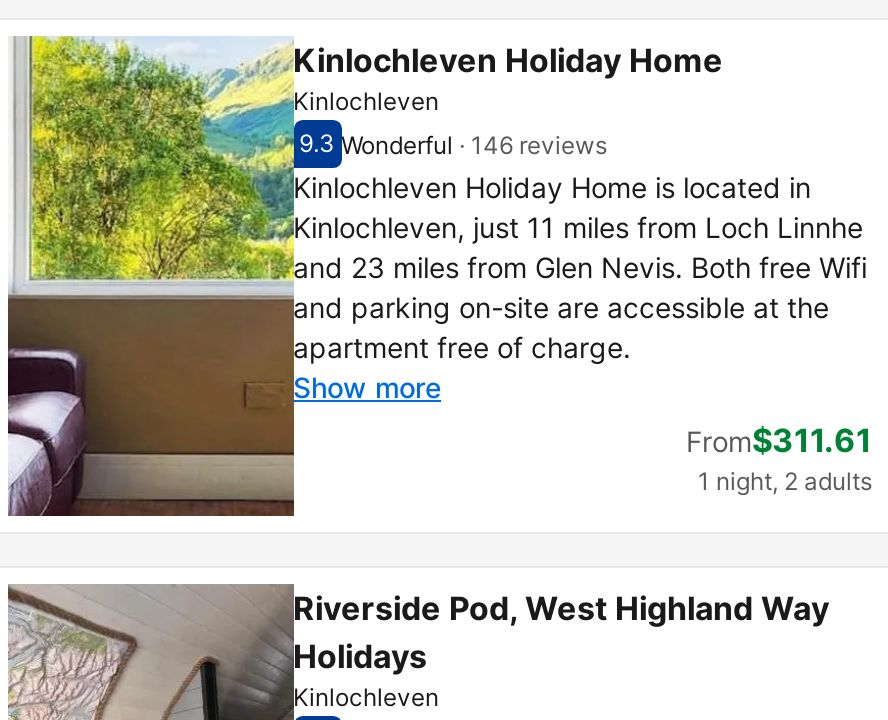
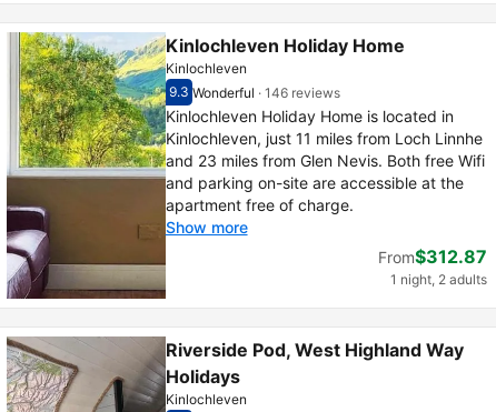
- From$311.61
+ From$312.87
